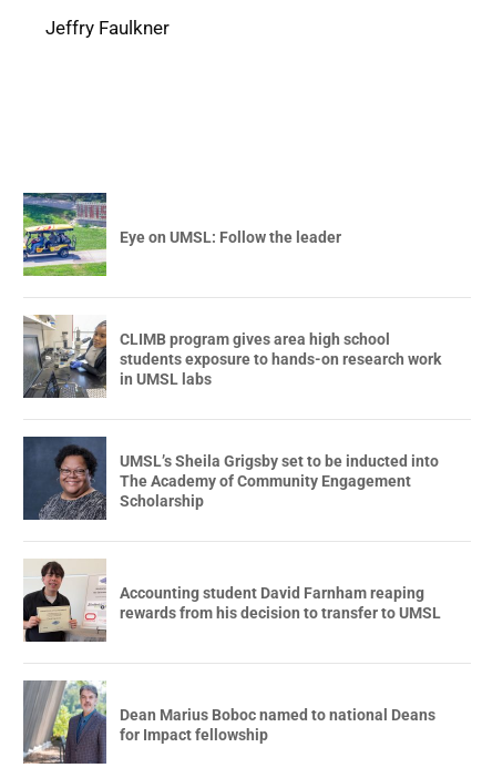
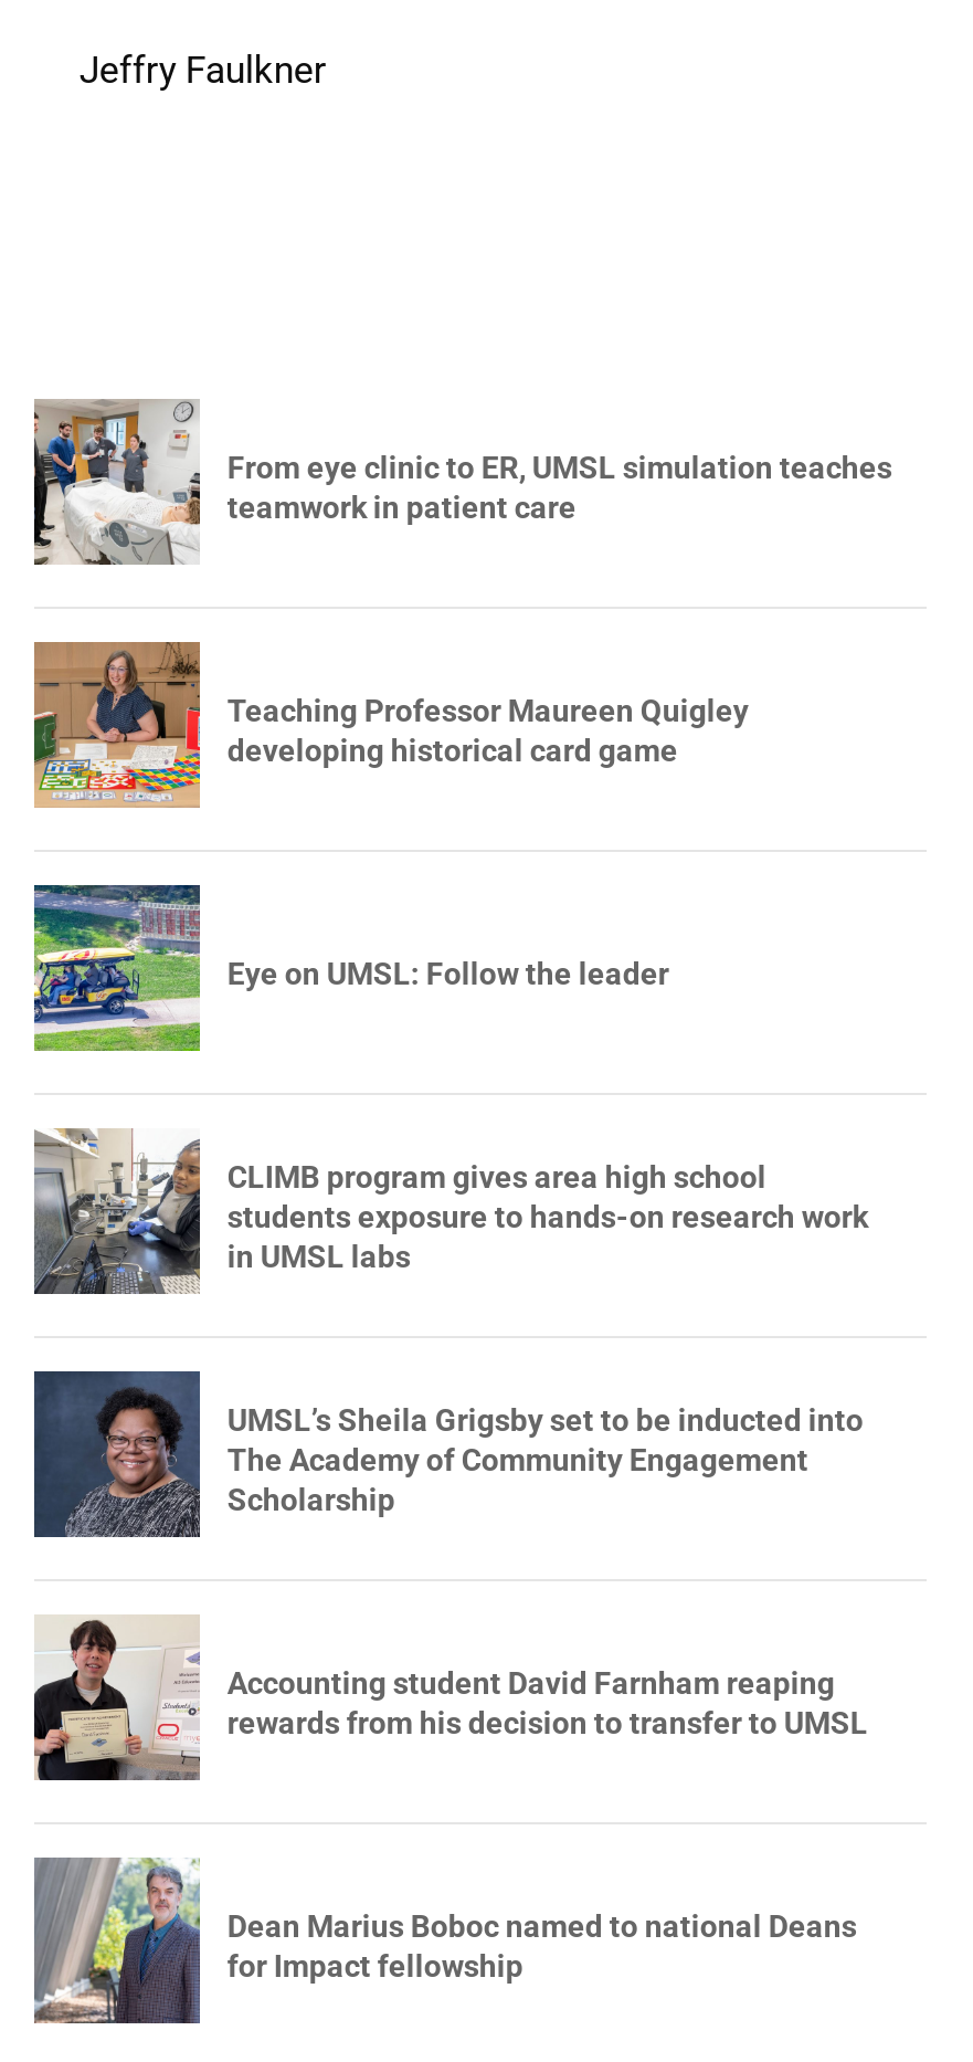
+ [image]
+ From eye clinic to ER, UMSL simulation teaches
+ teamwork in patient care

+ [image]
+ Teaching Professor Maureen Quigley
+ developing historical card game
